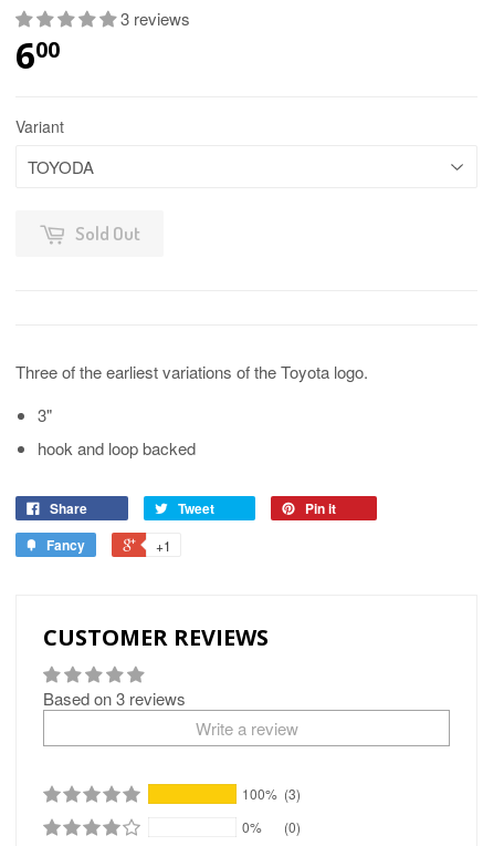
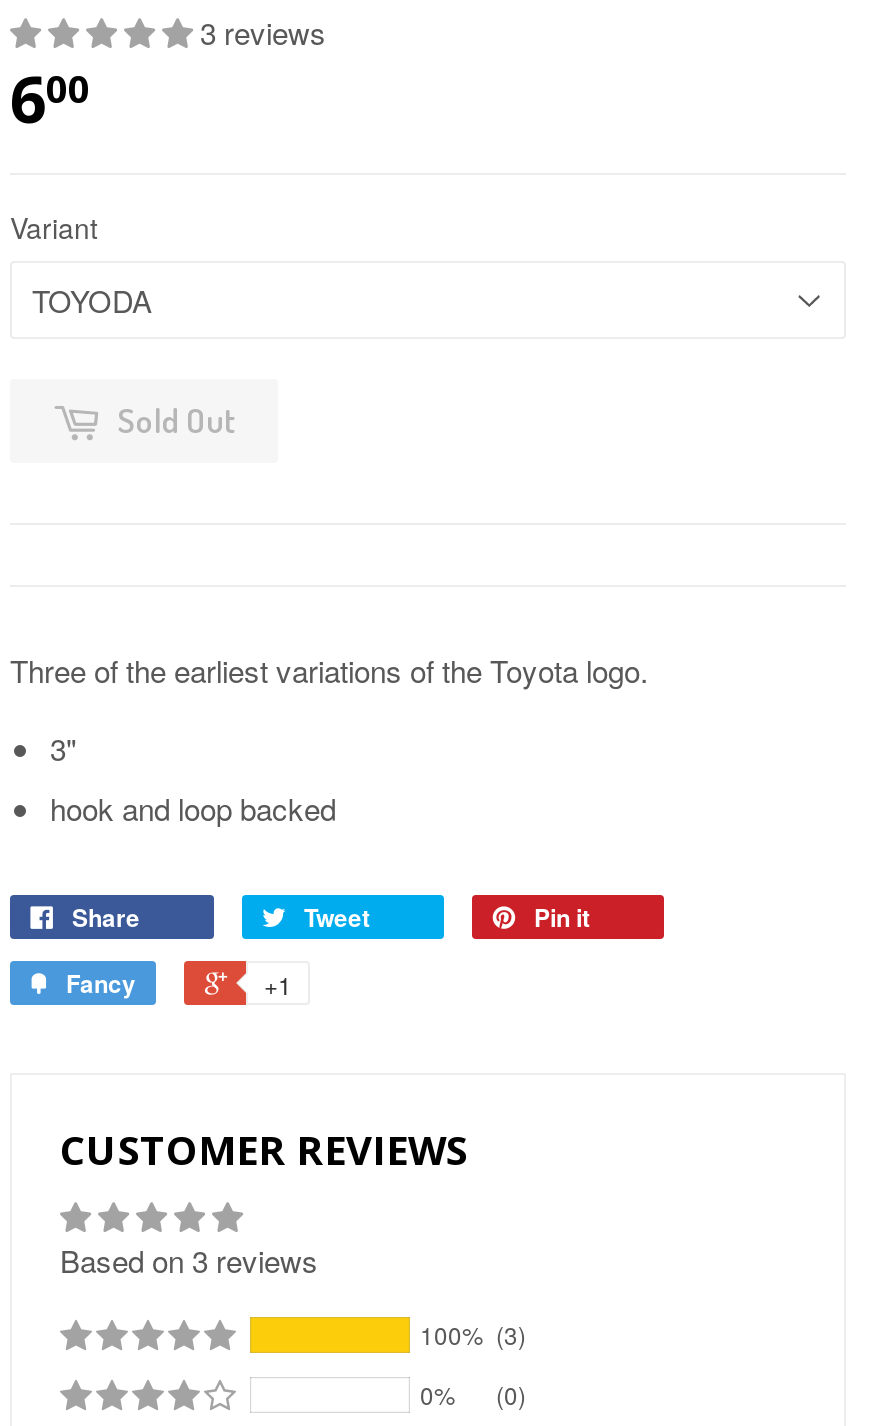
- Write a review
